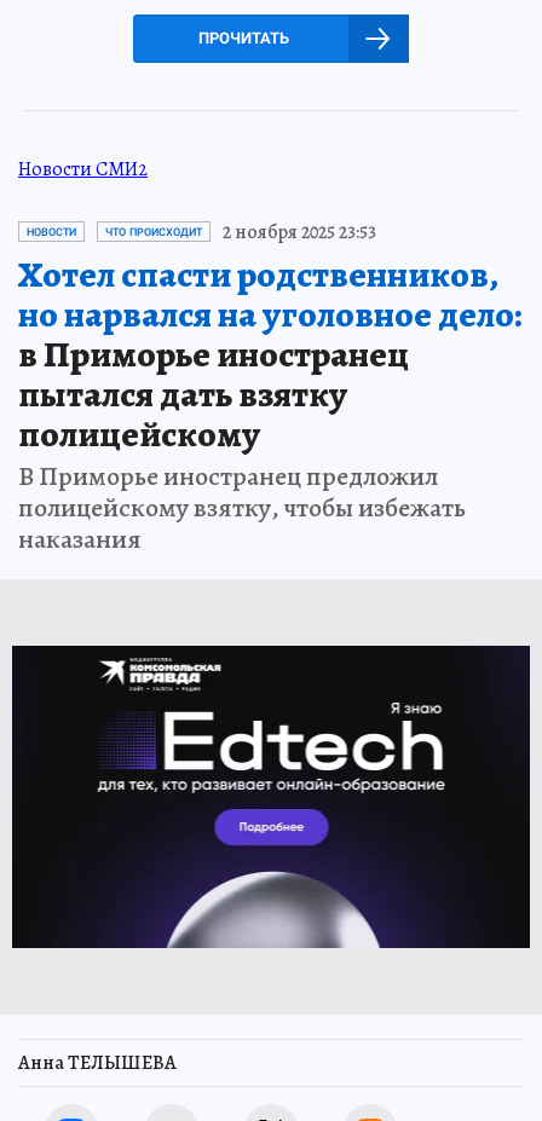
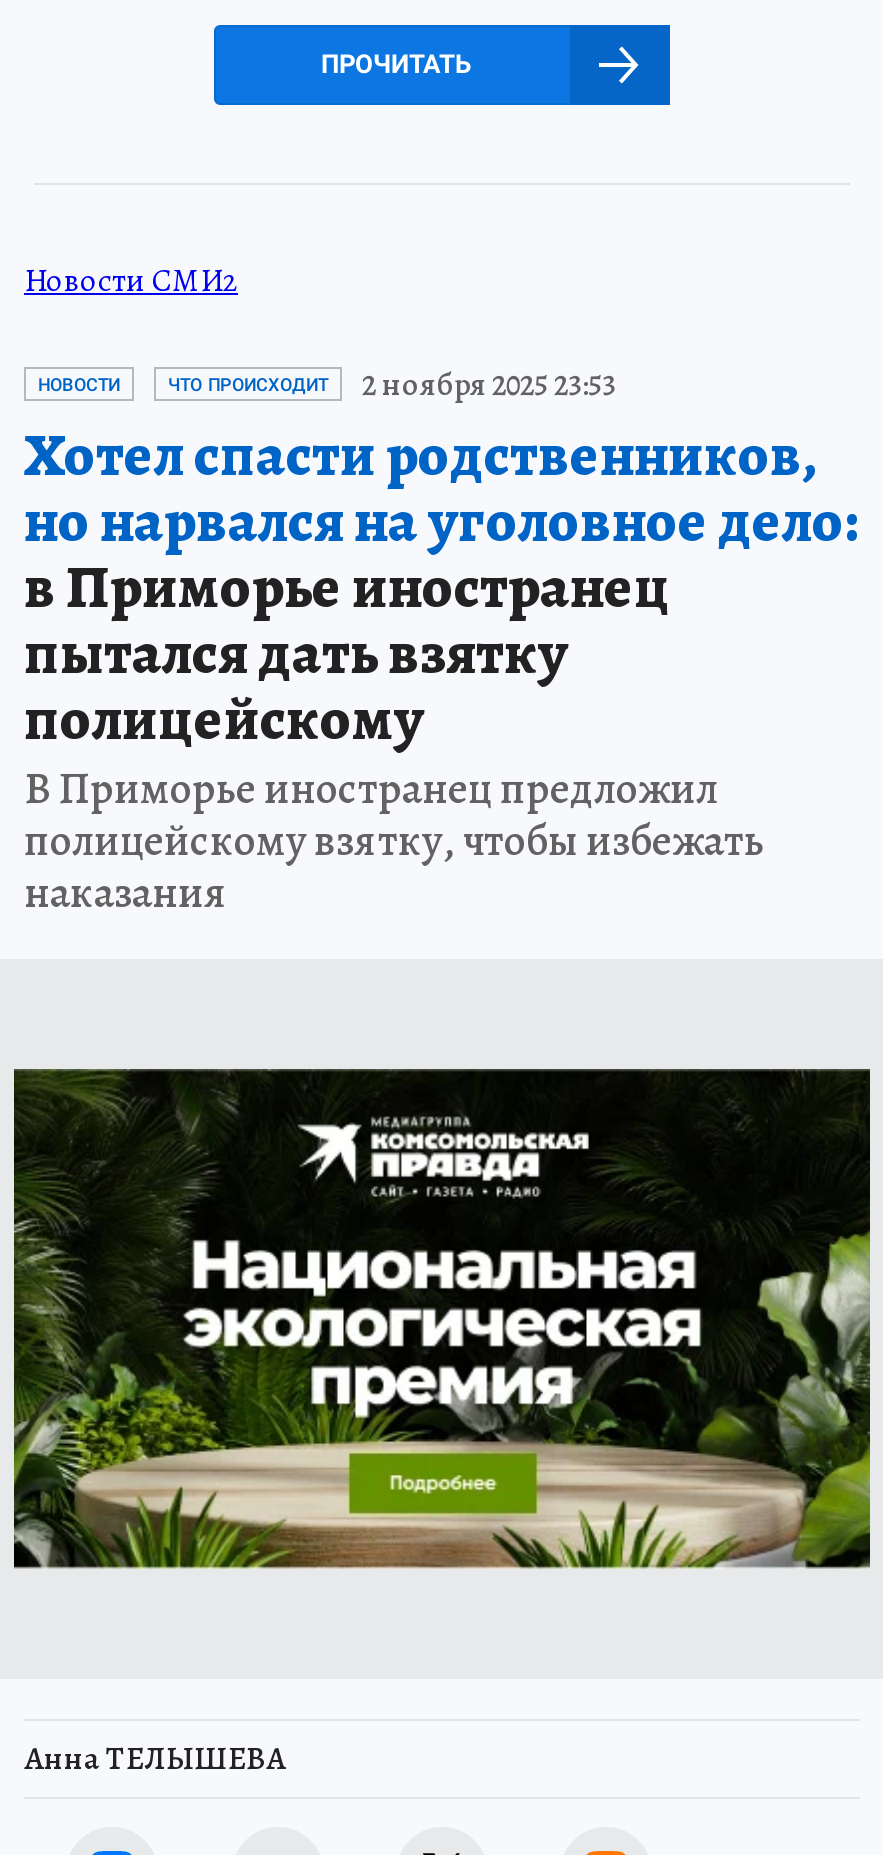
- [image]
+ [image]
